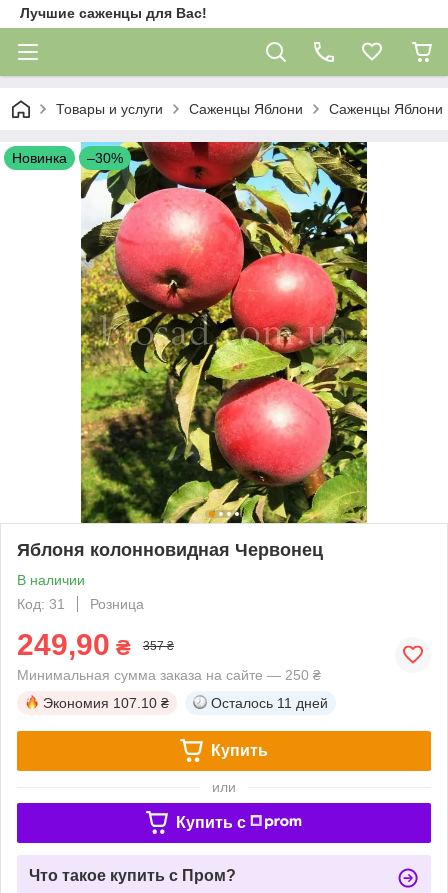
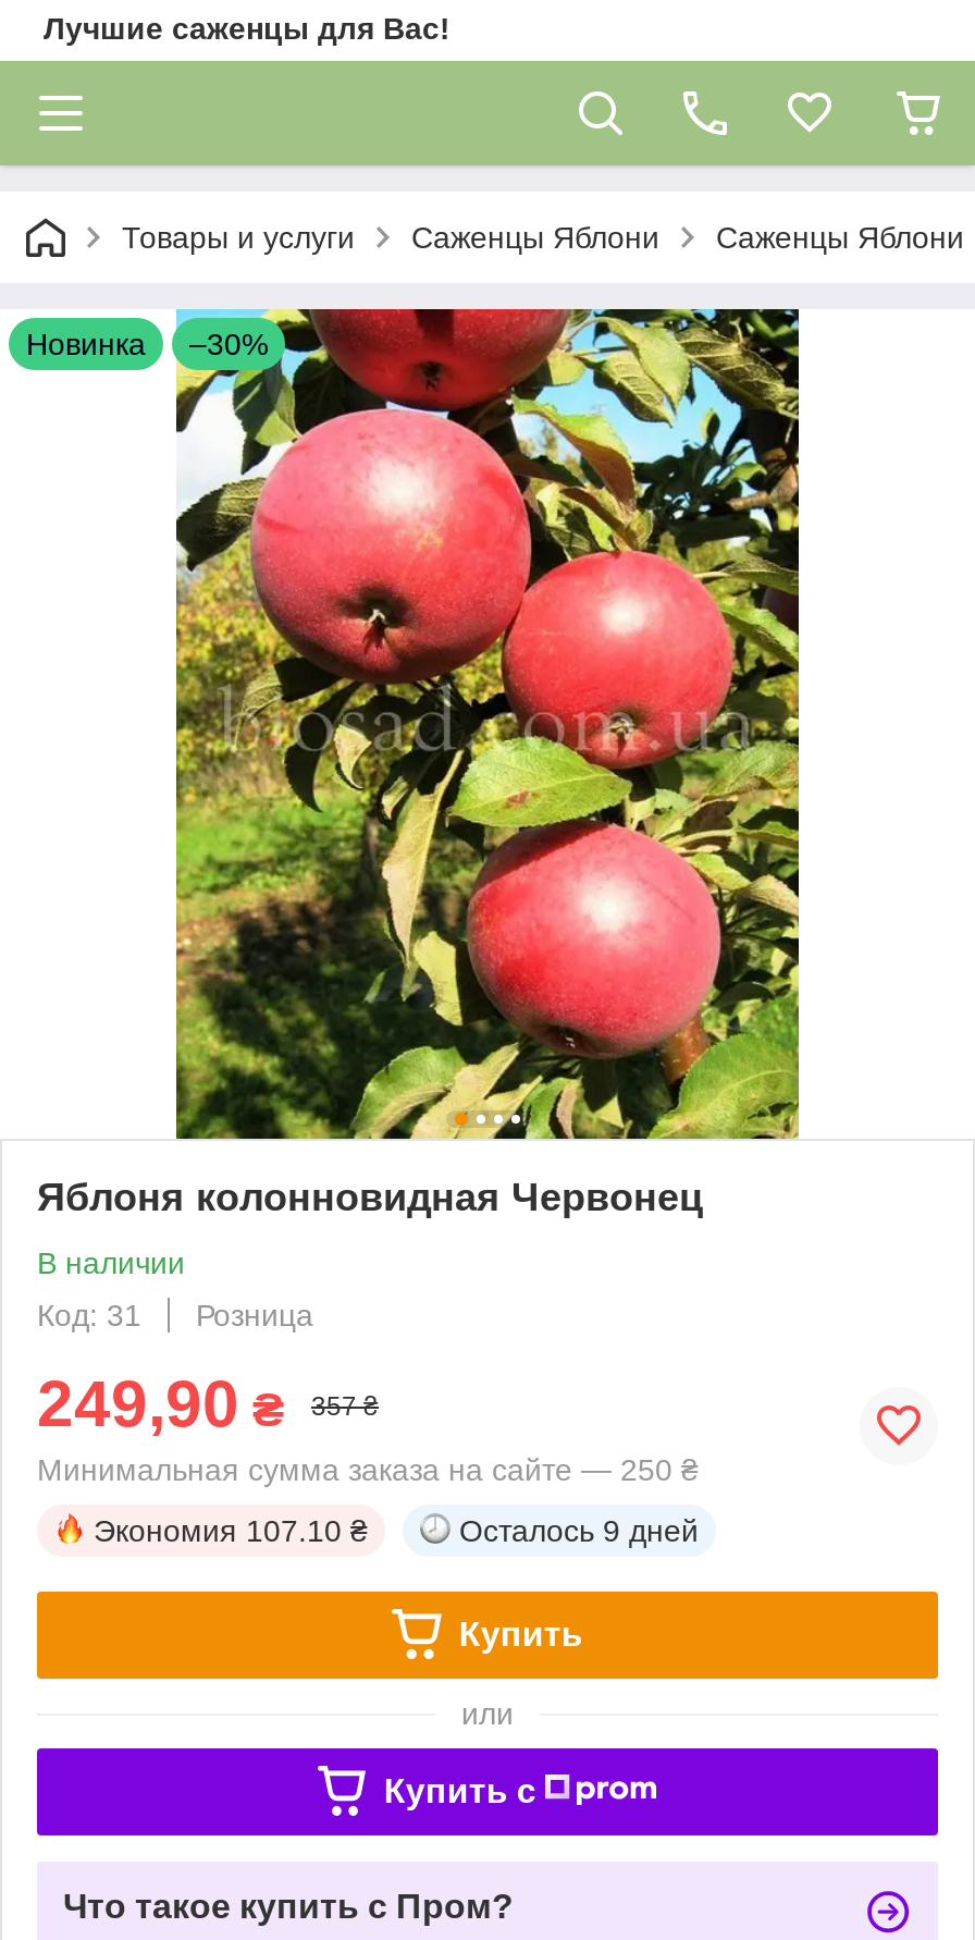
- Осталось 11 дней
+ Осталось 9 дней
